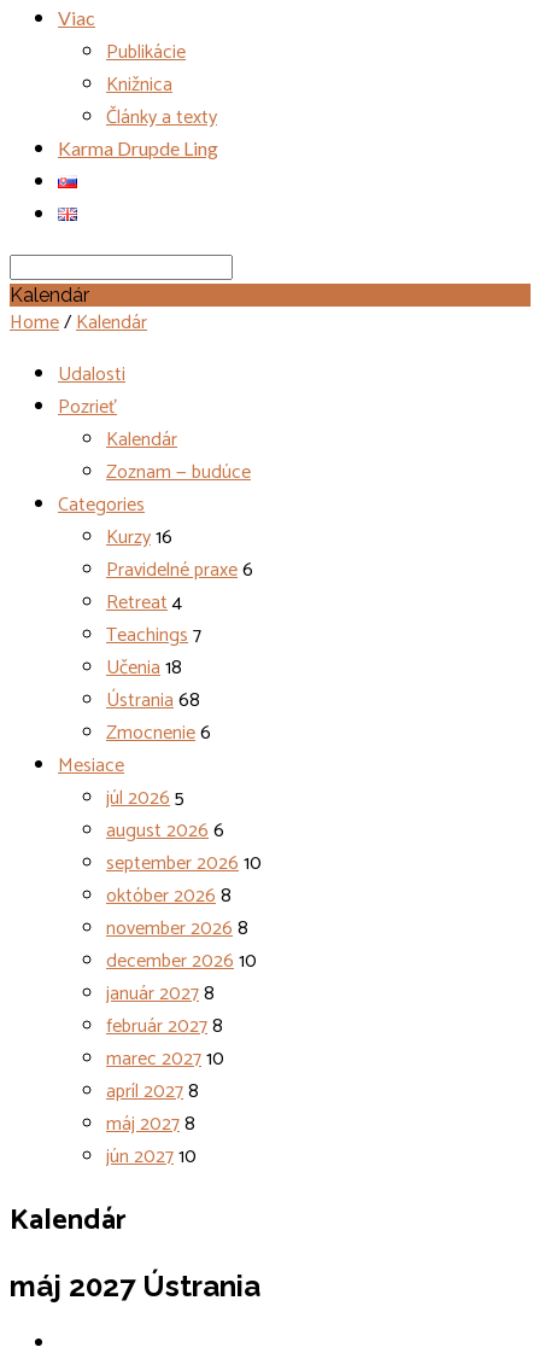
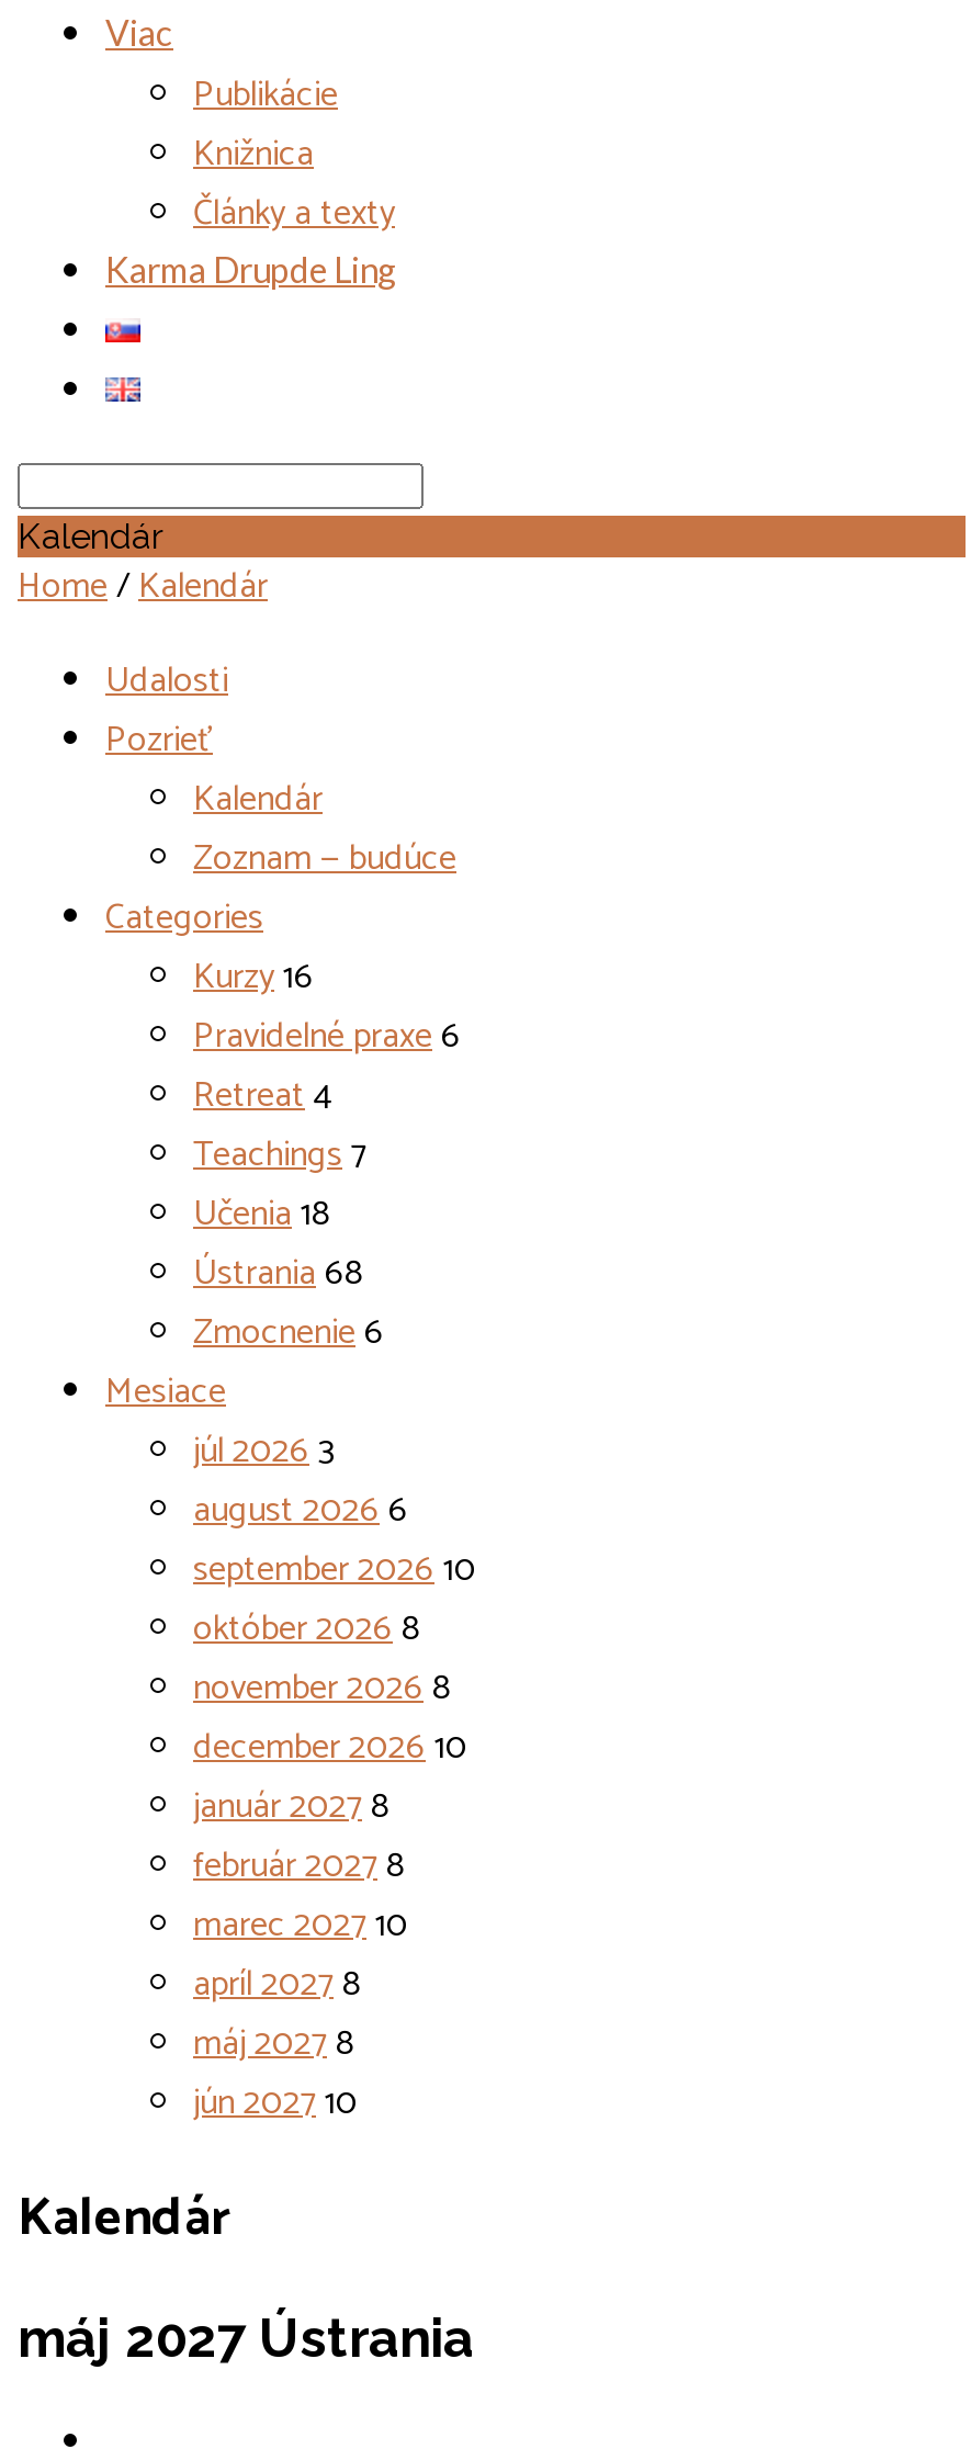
- júl 2026 5
+ júl 2026 3
